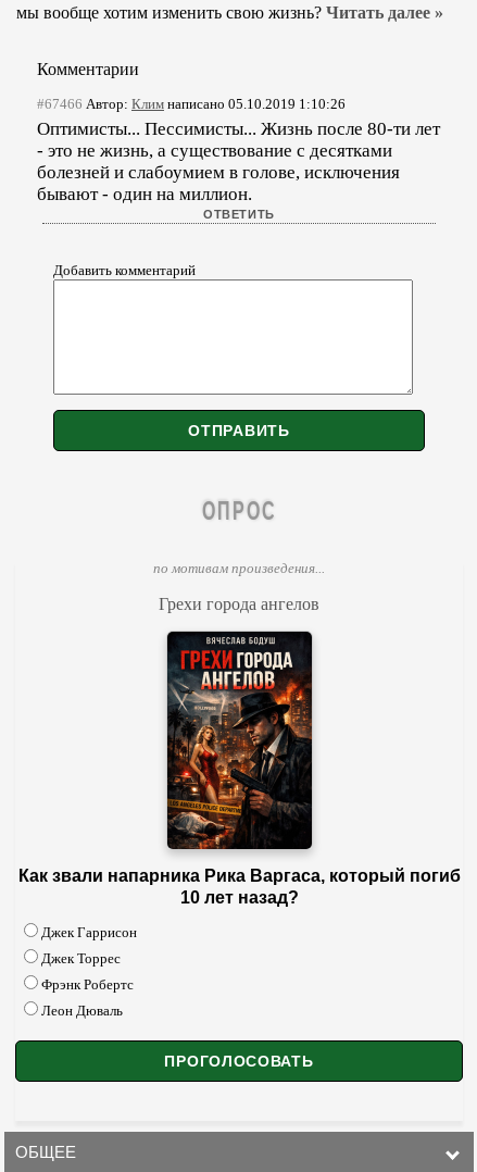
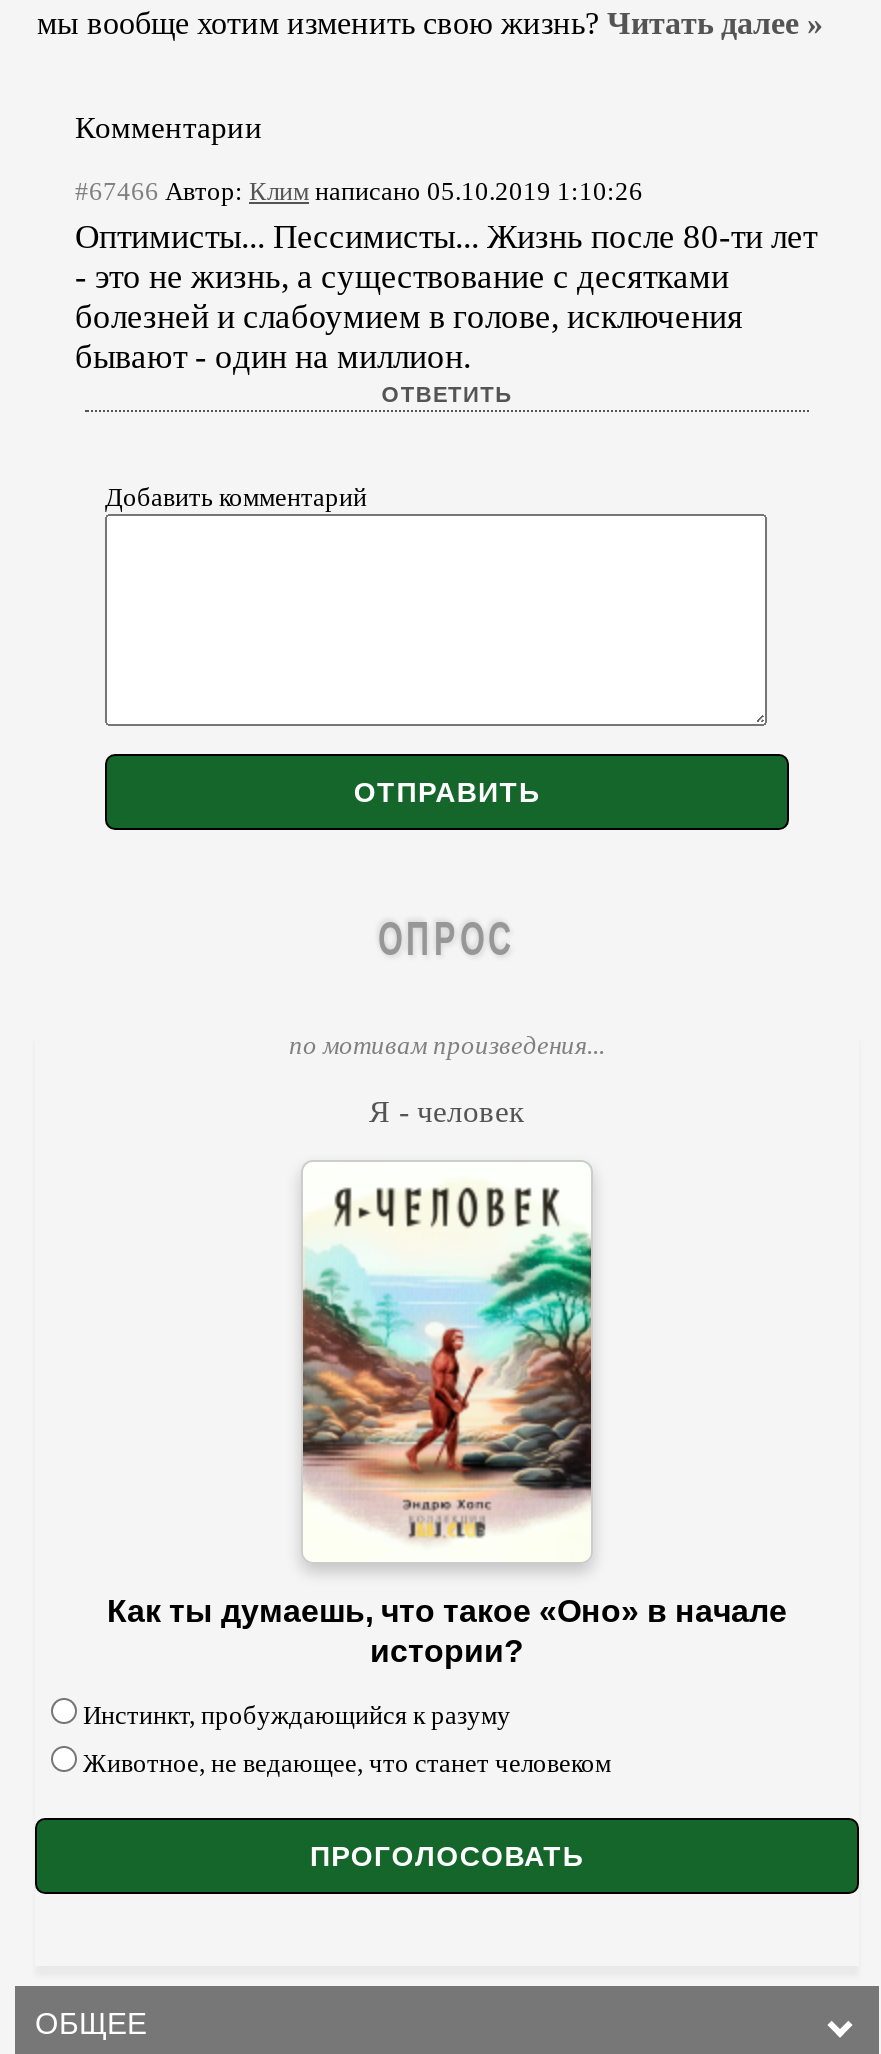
- Грехи города ангелов
+ Я - человек

- [image]
+ [image]

- Как звали напарника Рика Варгаса, который погиб
- 10 лет назад?
- Джек Гаррисон
- Джек Торрес
- Фрэнк Робертс
- Леон Дюваль
+ Как ты думаешь, что такое «Оно» в начале
+ истории?
+ Инстинкт, пробуждающийся к разуму
+ Животное, не ведающее, что станет человеком
